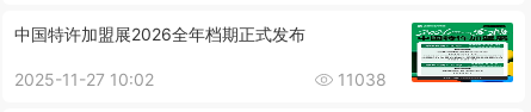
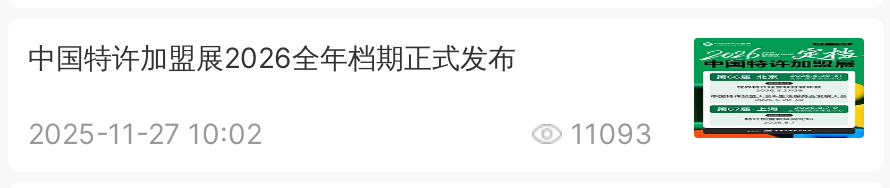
- 11038
+ 11093
